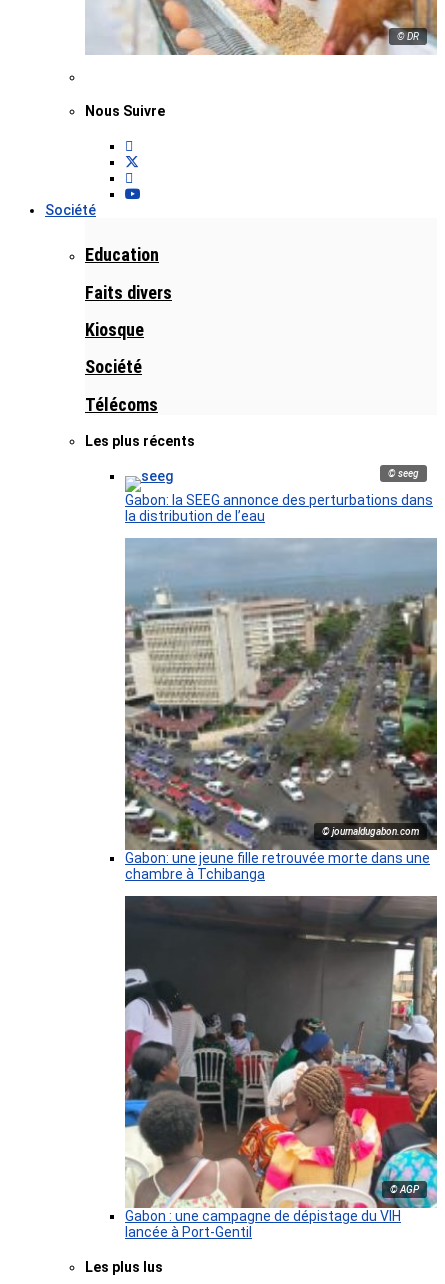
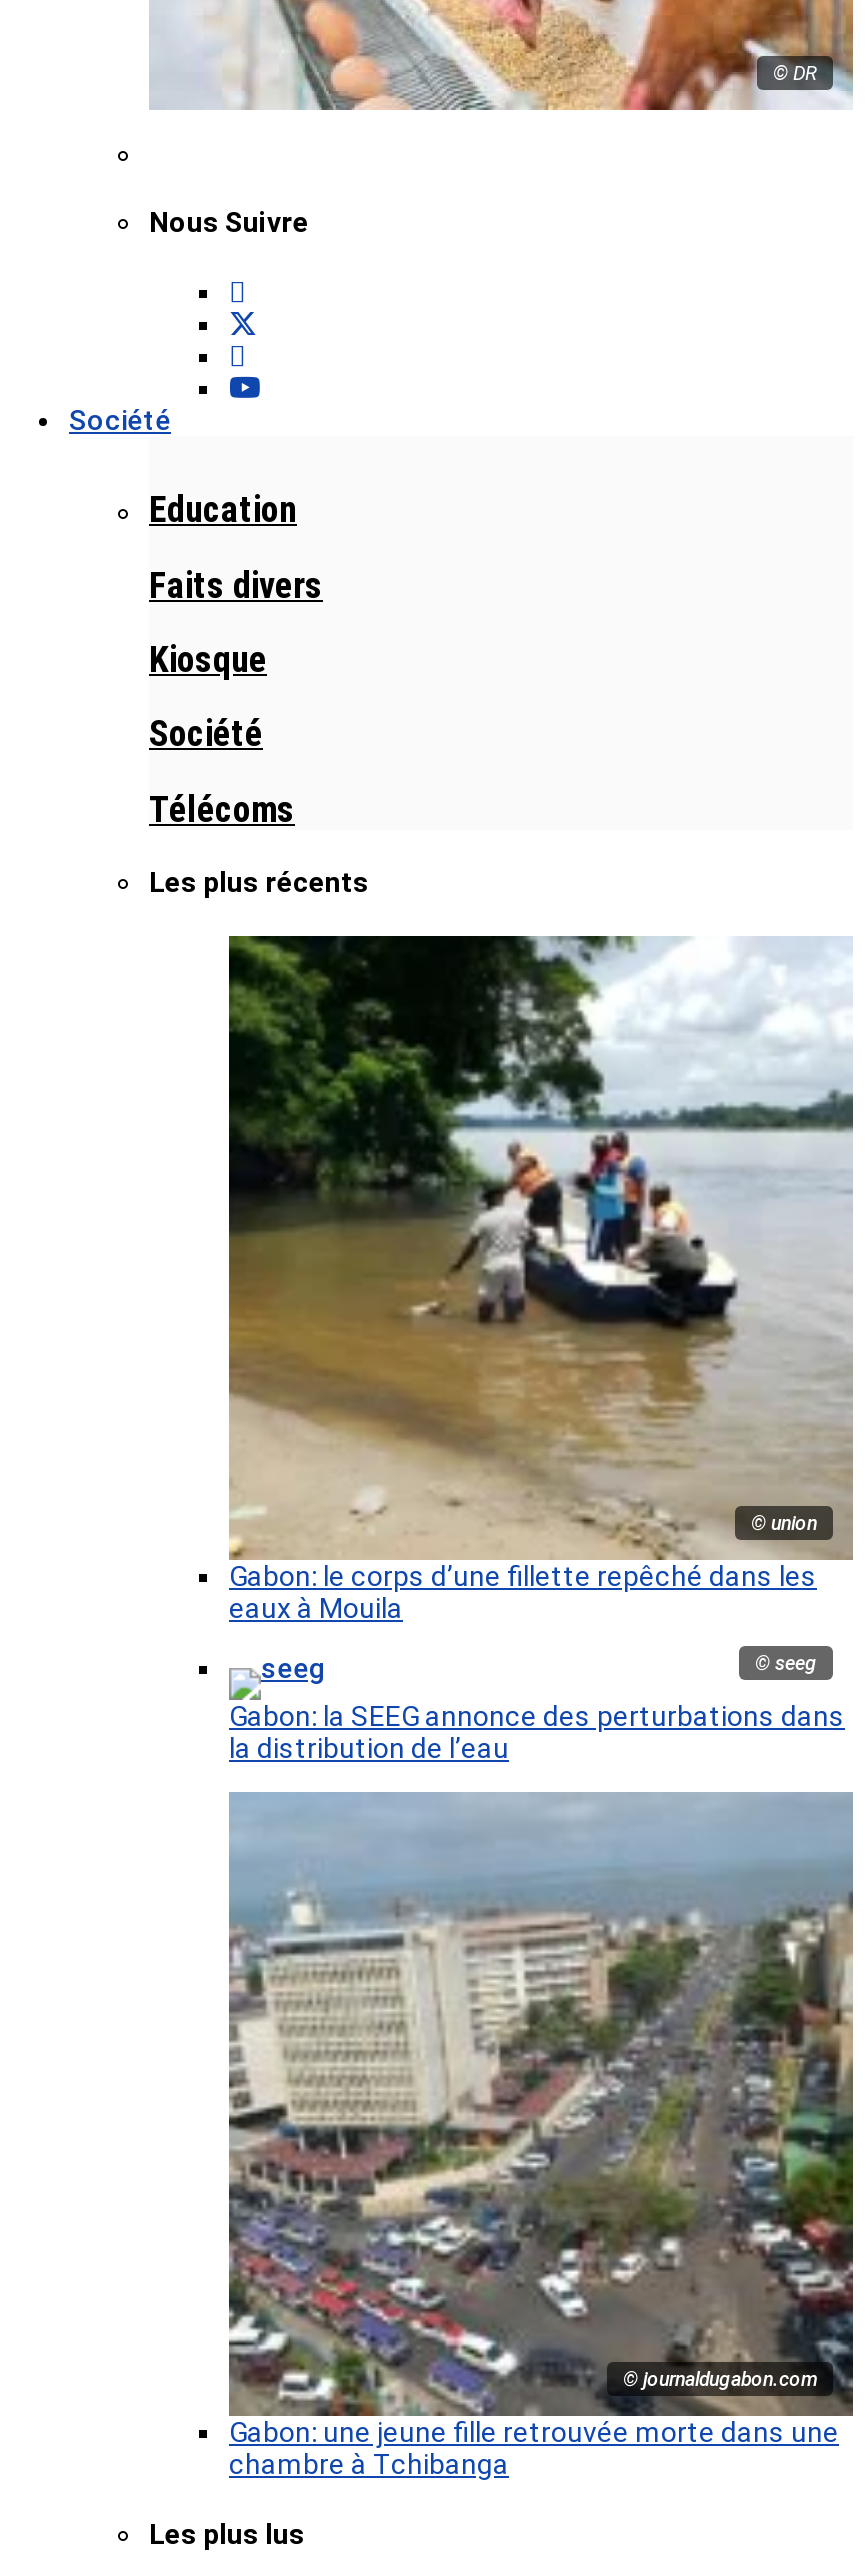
+ [image]
+ © union
+ Gabon: le corps d’une fillette repêché dans les
+ eaux à Mouila

moved down: [image] | © seeg | Gabon: la SEEG annonce des perturbations dans | la distribution de l’eau | © journaldugabon.com | Gabon: une jeune fille retrouvée morte dans une | chambre à Tchibanga

- [image]
- © AGP
- Gabon : une campagne de dépistage du VIH
- lancée à Port-Gentil
